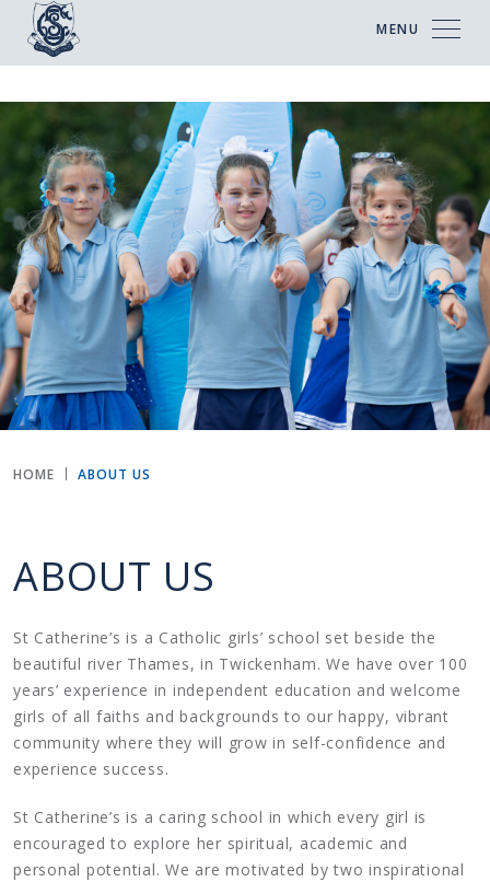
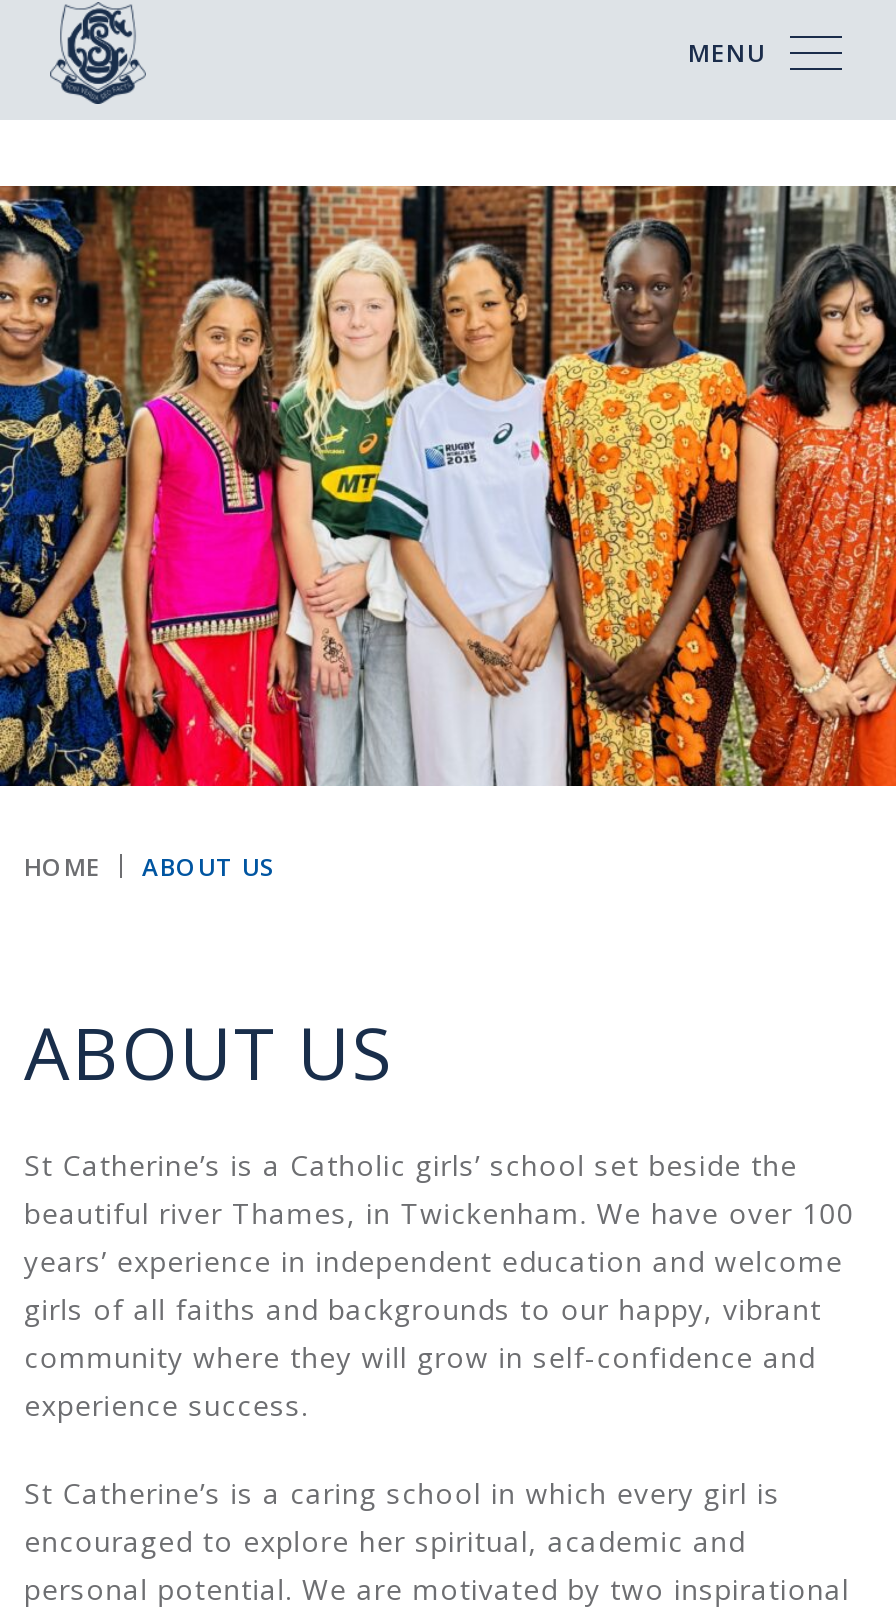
- [image]
+ [image]
